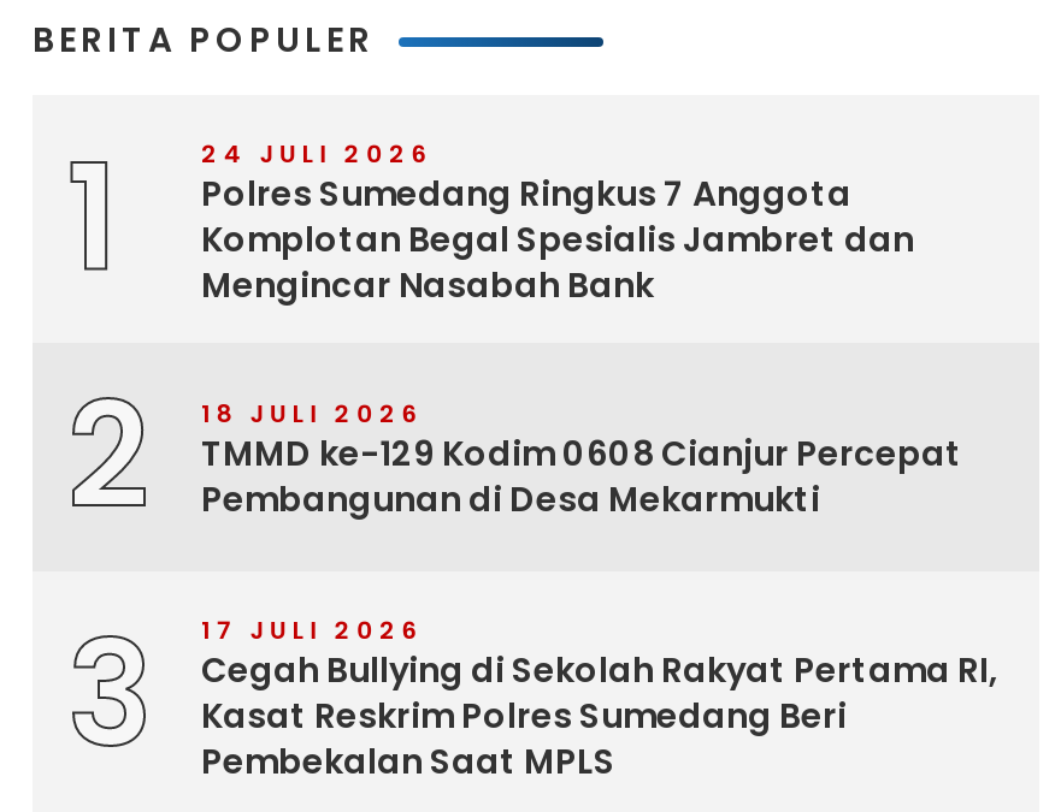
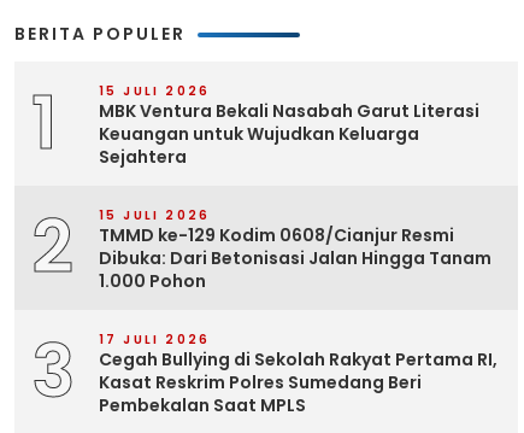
- 24 JULI 2026
- Polres Sumedang Ringkus 7 Anggota
- Komplotan Begal Spesialis Jambret dan
- Mengincar Nasabah Bank
+ 15 JULI 2026
+ MBK Ventura Bekali Nasabah Garut Literasi
+ Keuangan untuk Wujudkan Keluarga
+ Sejahtera

- 18 JULI 2026
- TMMD ke-129 Kodim 0608 Cianjur Percepat
- Pembangunan di Desa Mekarmukti
+ 15 JULI 2026
+ TMMD ke-129 Kodim 0608/Cianjur Resmi
+ Dibuka: Dari Betonisasi Jalan Hingga Tanam
+ 1.000 Pohon
